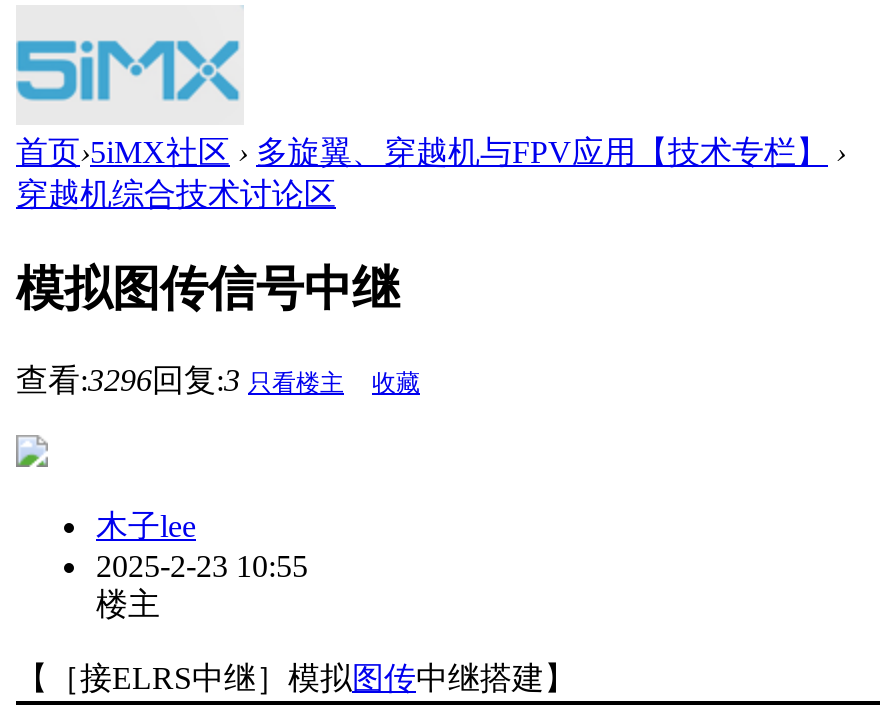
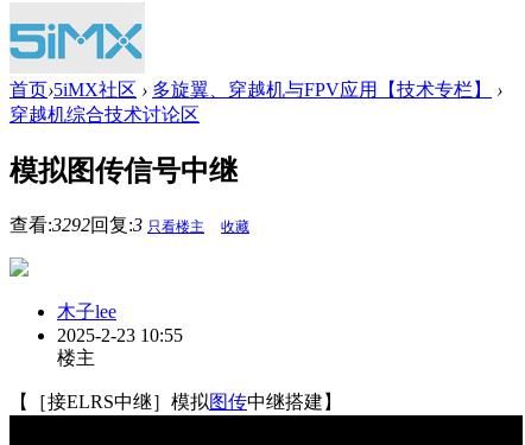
- 查看:3296回复: 3 只看楼主
+ 查看:3292回复: 3 只看楼主
